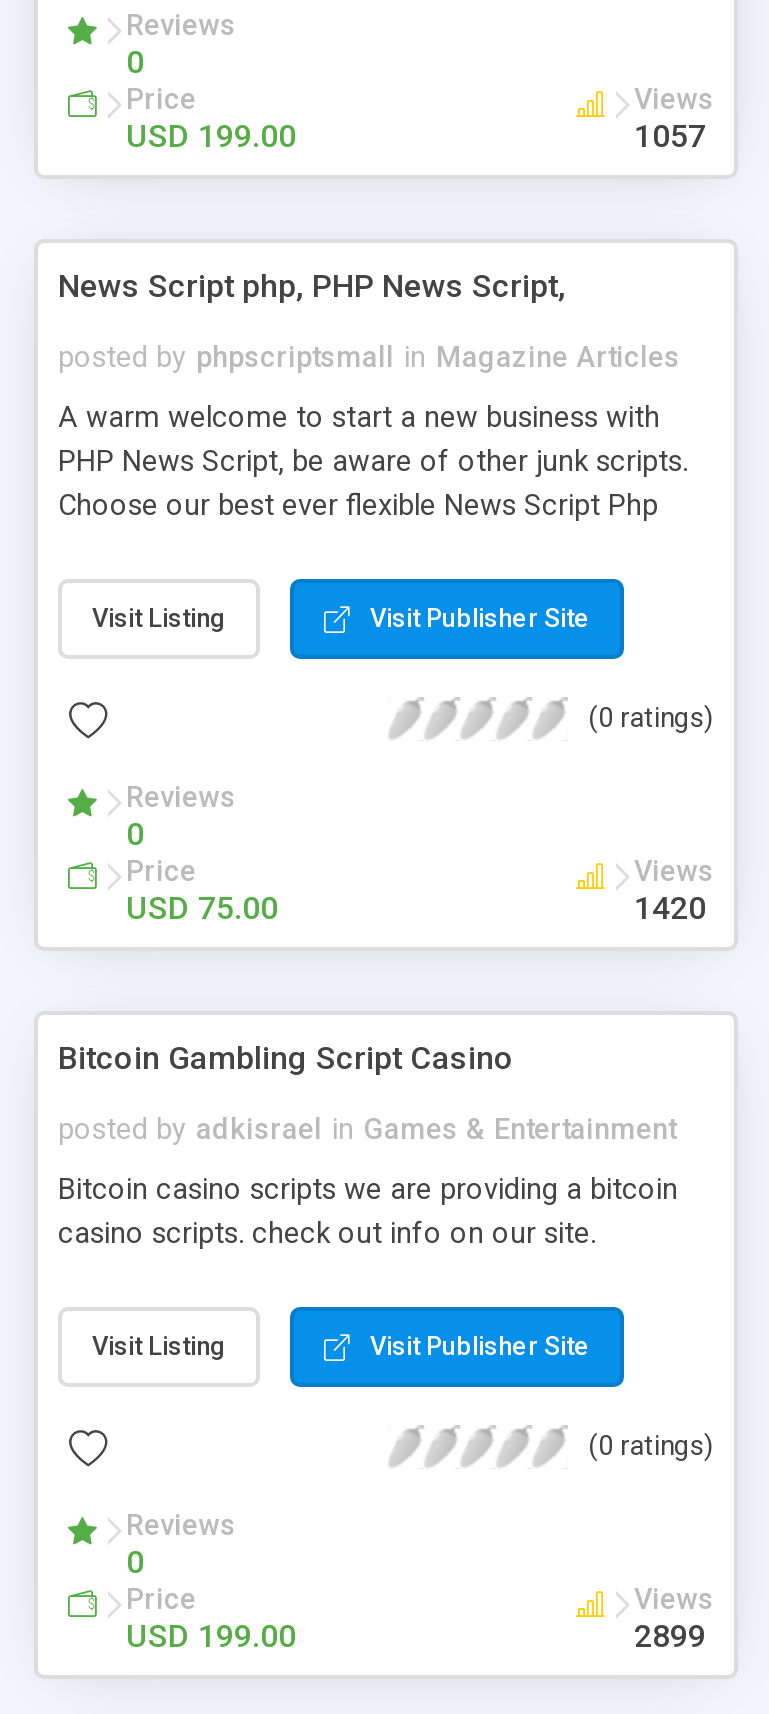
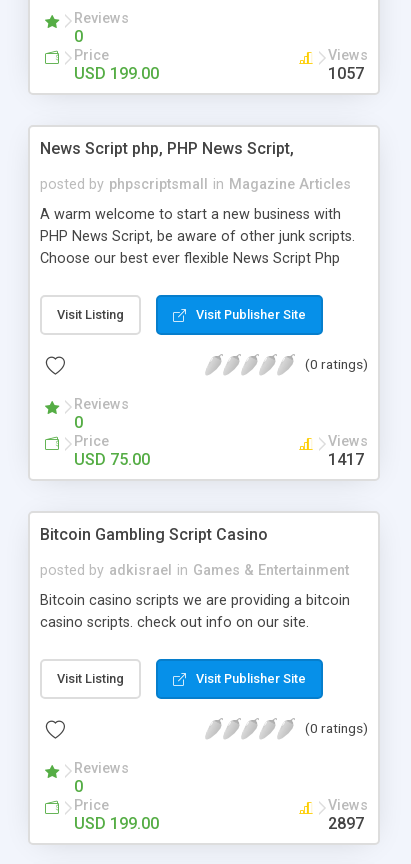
- 1420
+ 1417

- 2899
+ 2897
